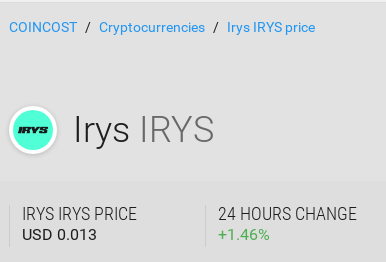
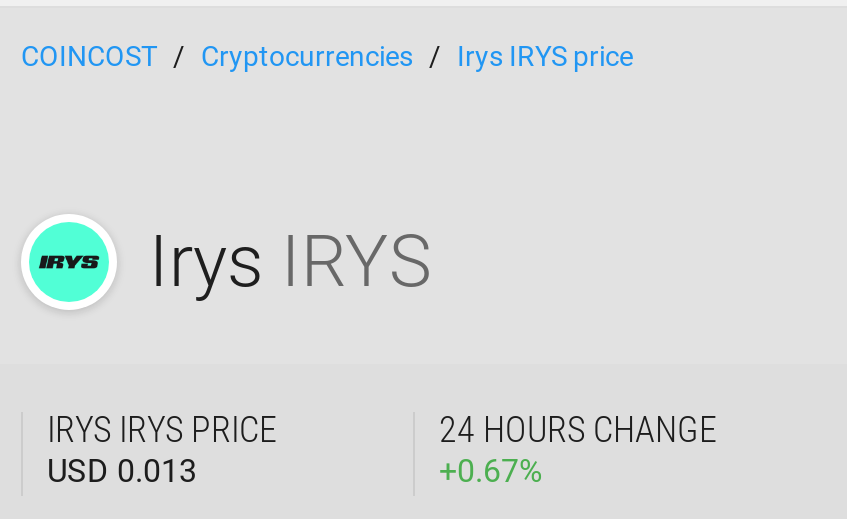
- +1.46%
+ +0.67%
